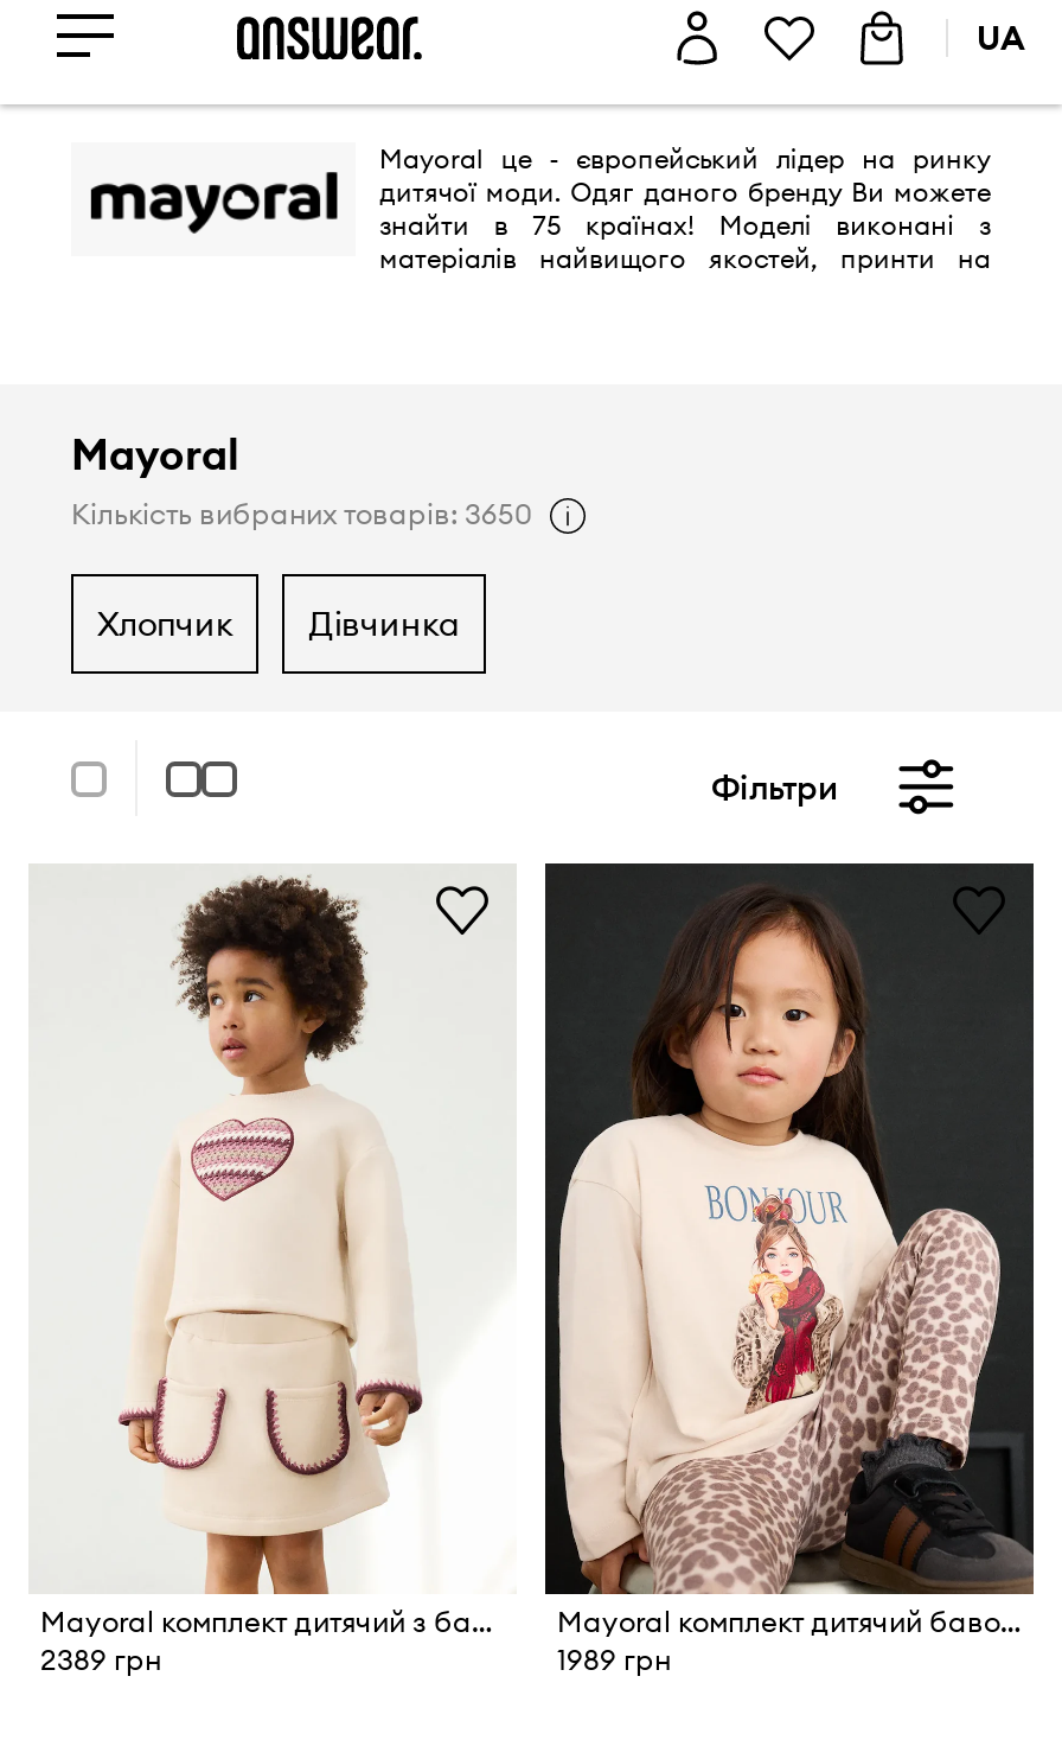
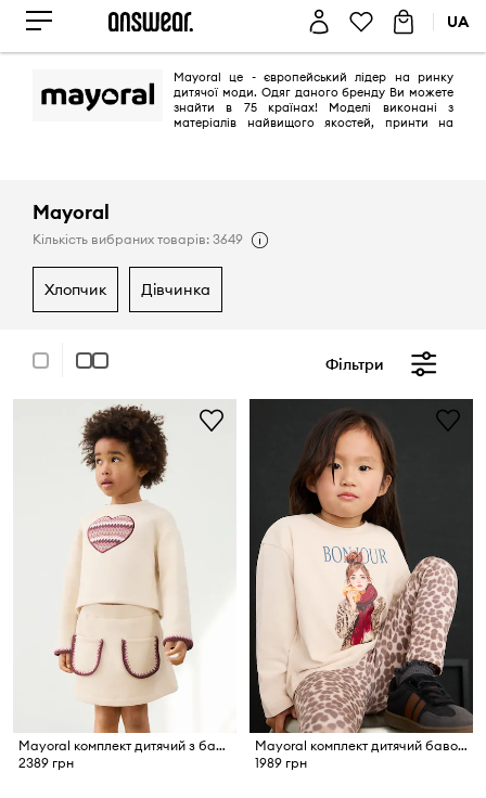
- Кількість вибраних товарів: 3650
+ Кількість вибраних товарів: 3649
